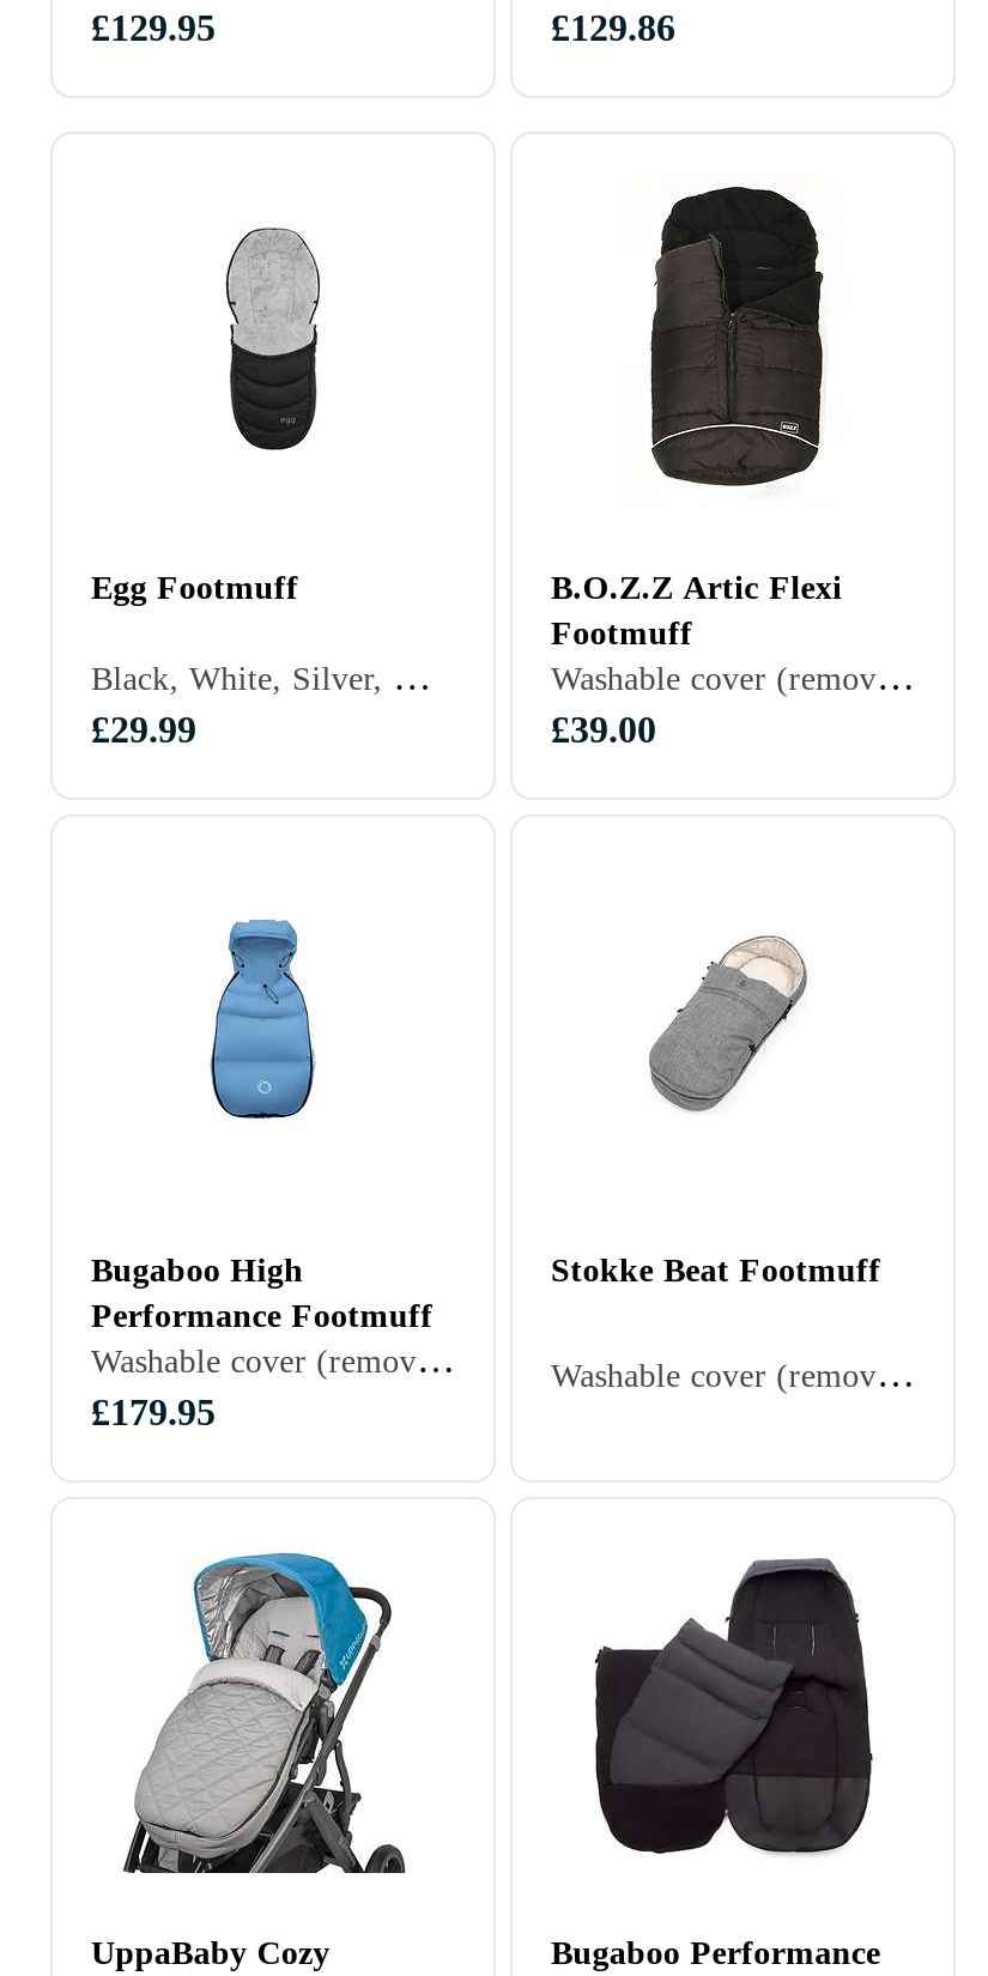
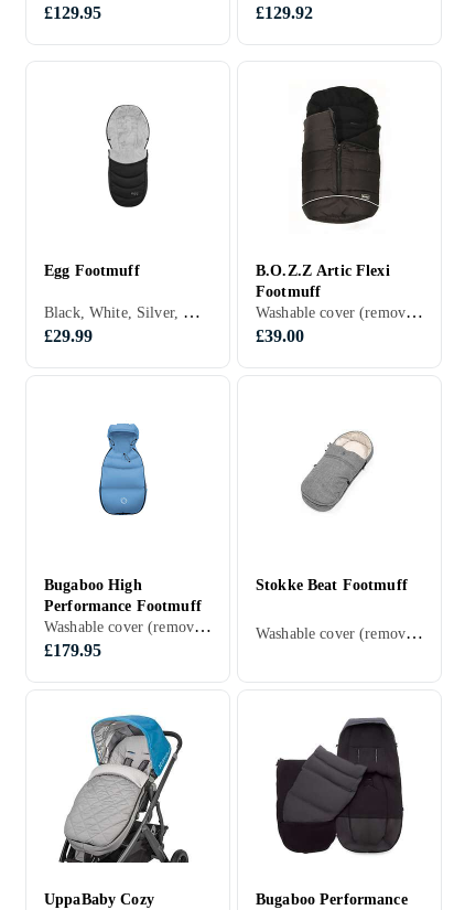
- £129.86
+ £129.92
